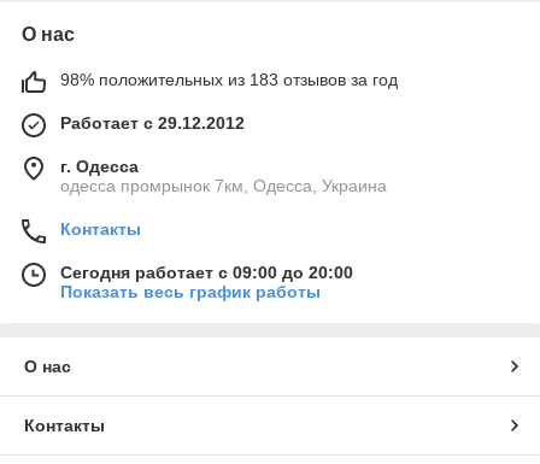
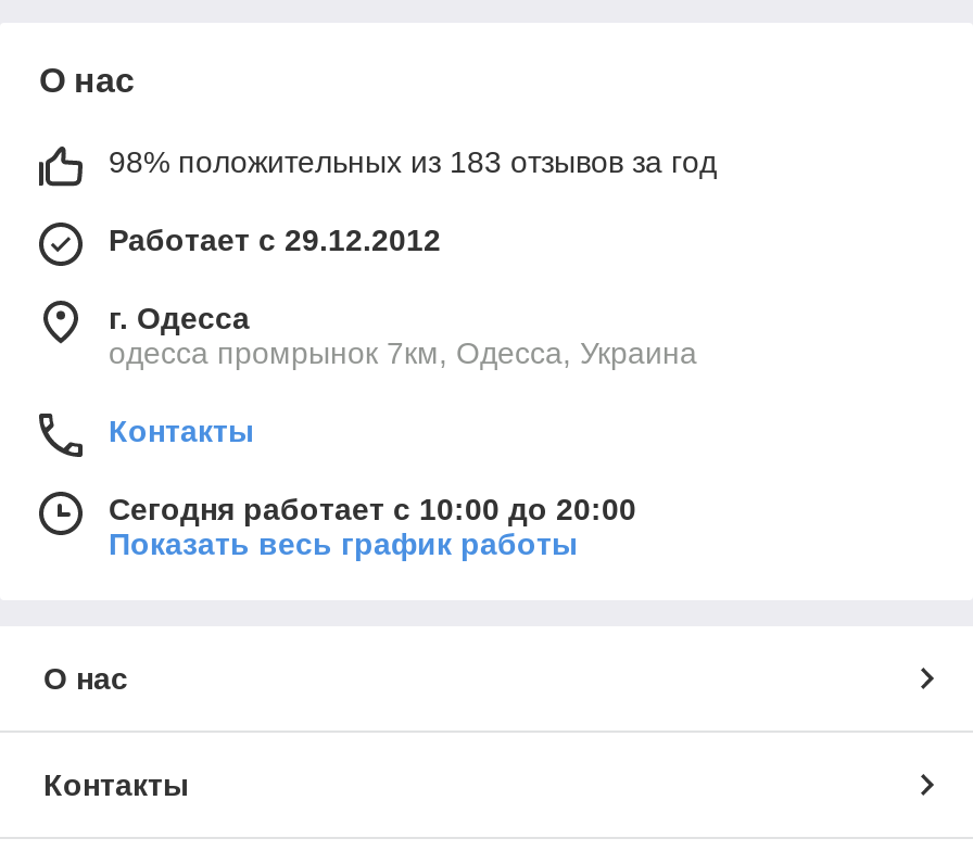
- Сегодня работает с 09:00 до 20:00
+ Сегодня работает с 10:00 до 20:00
